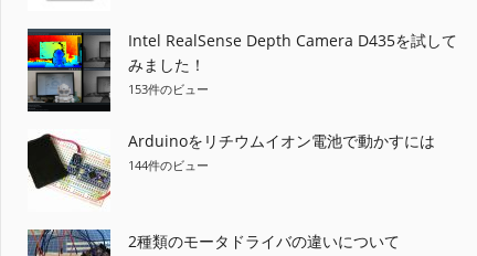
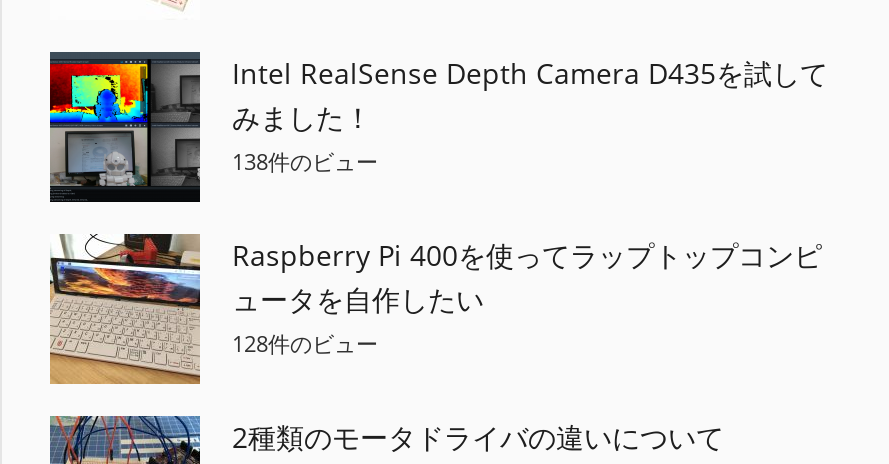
- 153件のビュー
+ 138件のビュー

- [image]
- Arduinoをリチウムイオン電池で動かすには
- 144件のビュー
+ [image]
+ Raspberry Pi 400を使ってラップトップコンピ
+ ュータを自作したい
+ 128件のビュー
